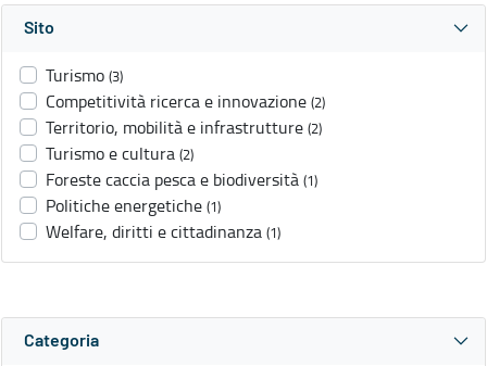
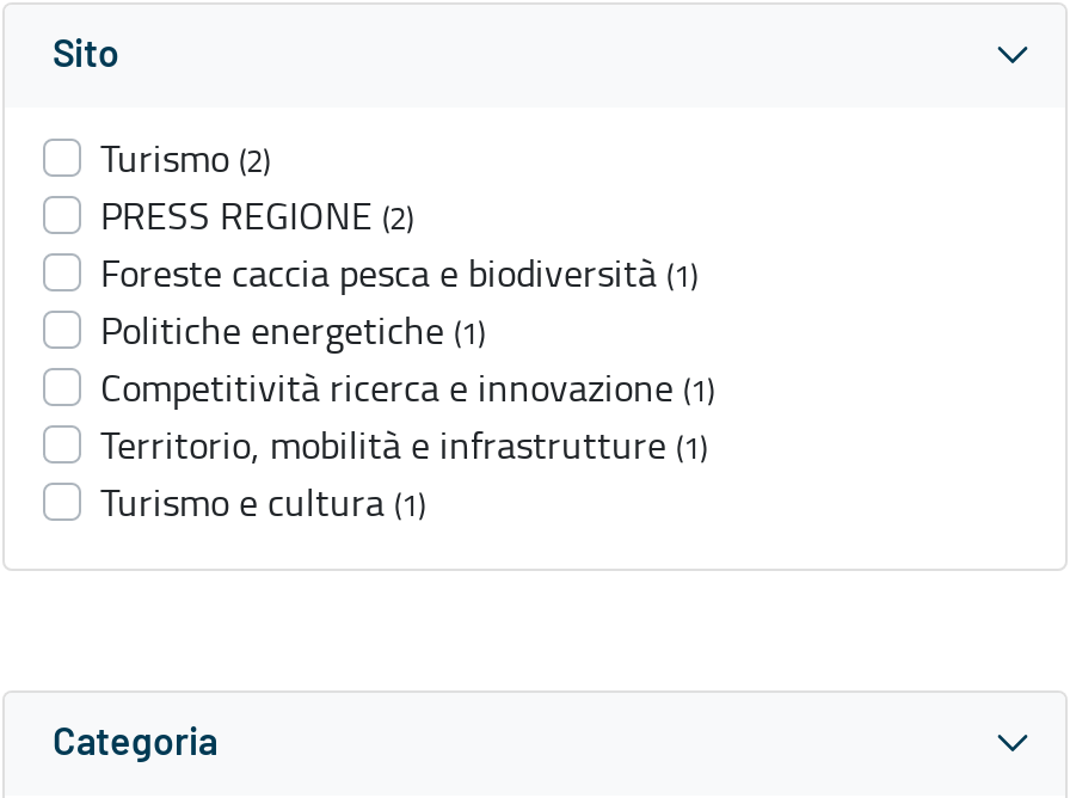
- Turismo (3)
- Competitività ricerca e innovazione (2)
- Territorio, mobilità e infrastrutture (2)
- Turismo e cultura (2)
+ Turismo (2)
+ PRESS REGIONE (2)

moved up: Foreste caccia pesca e biodiversità (1) | Politiche energetiche (1)

- Welfare, diritti e cittadinanza (1)
+ Competitività ricerca e innovazione (1)
+ Territorio, mobilità e infrastrutture (1)
+ Turismo e cultura (1)
